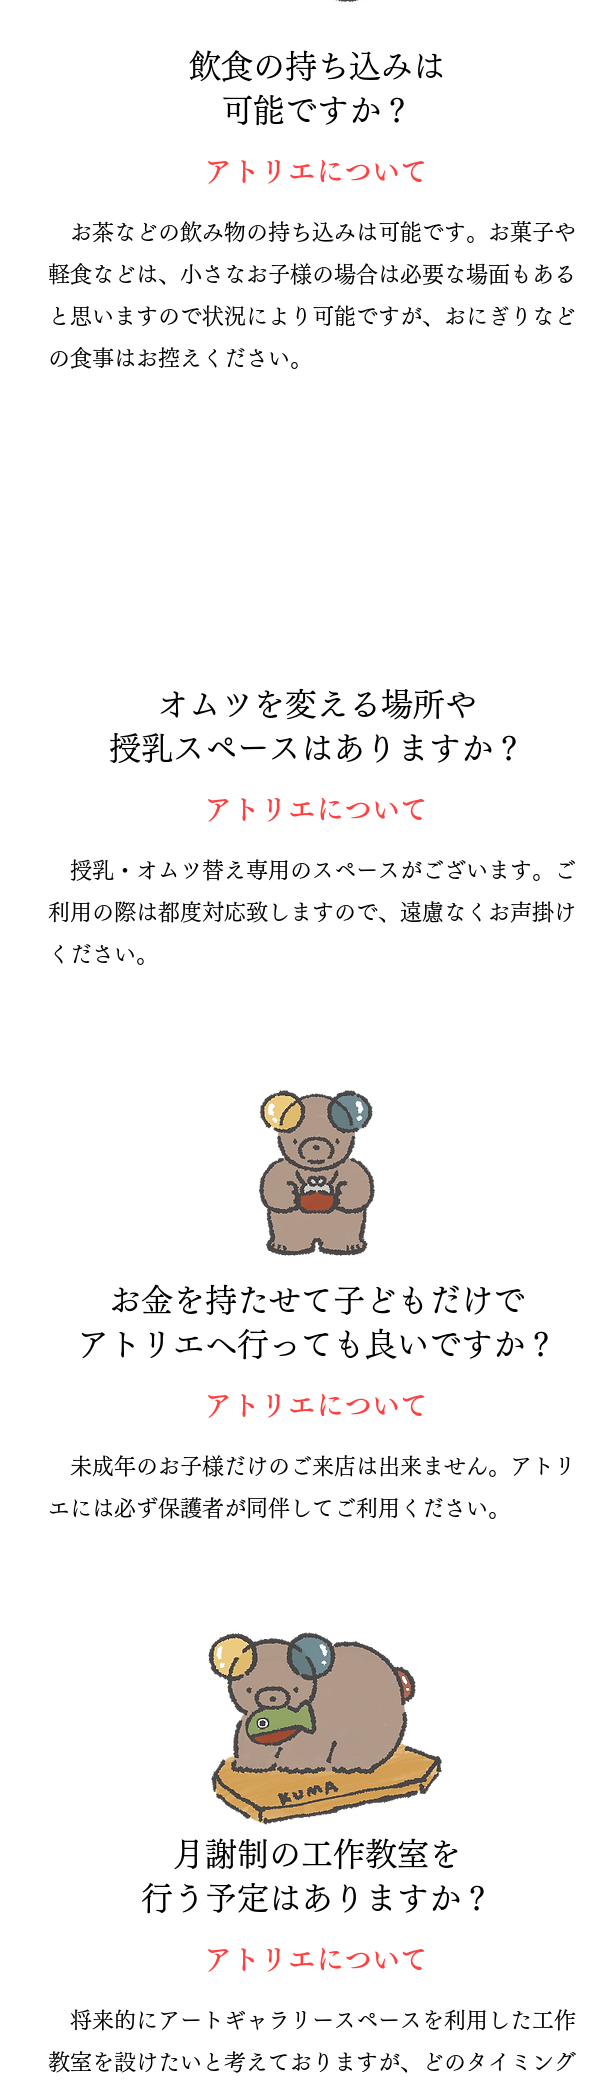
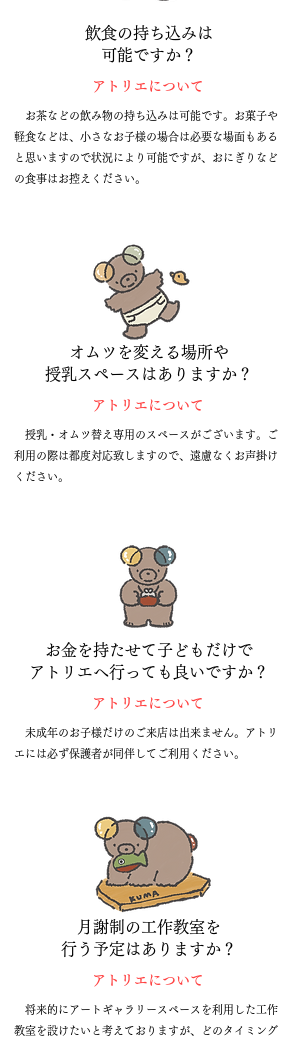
+ [image]
